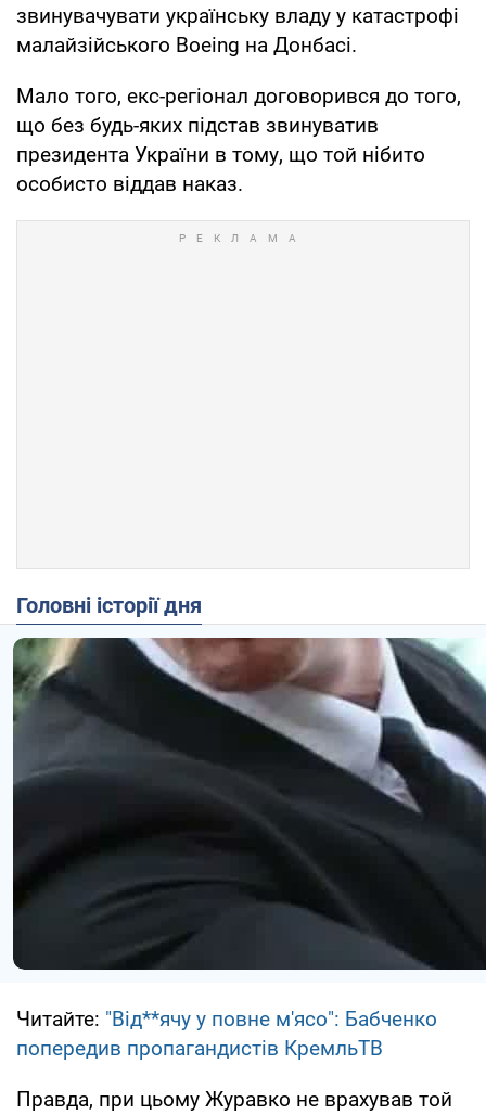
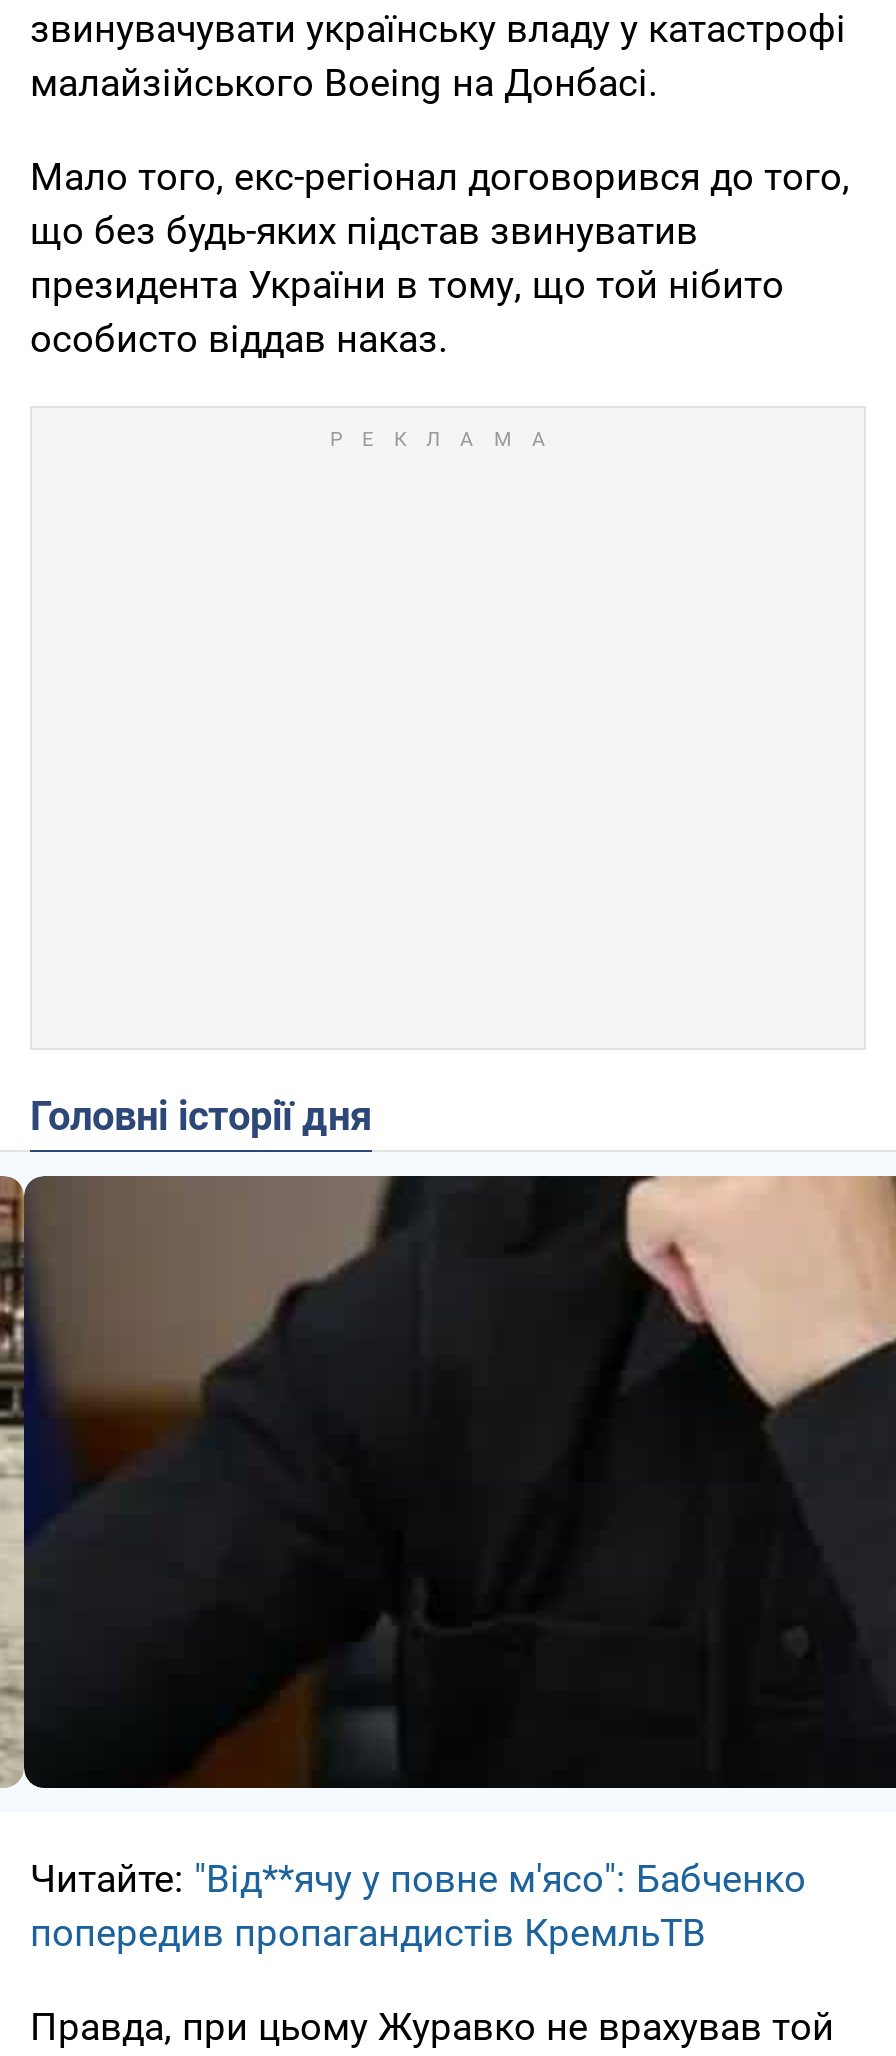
- [image]
+ [image]
